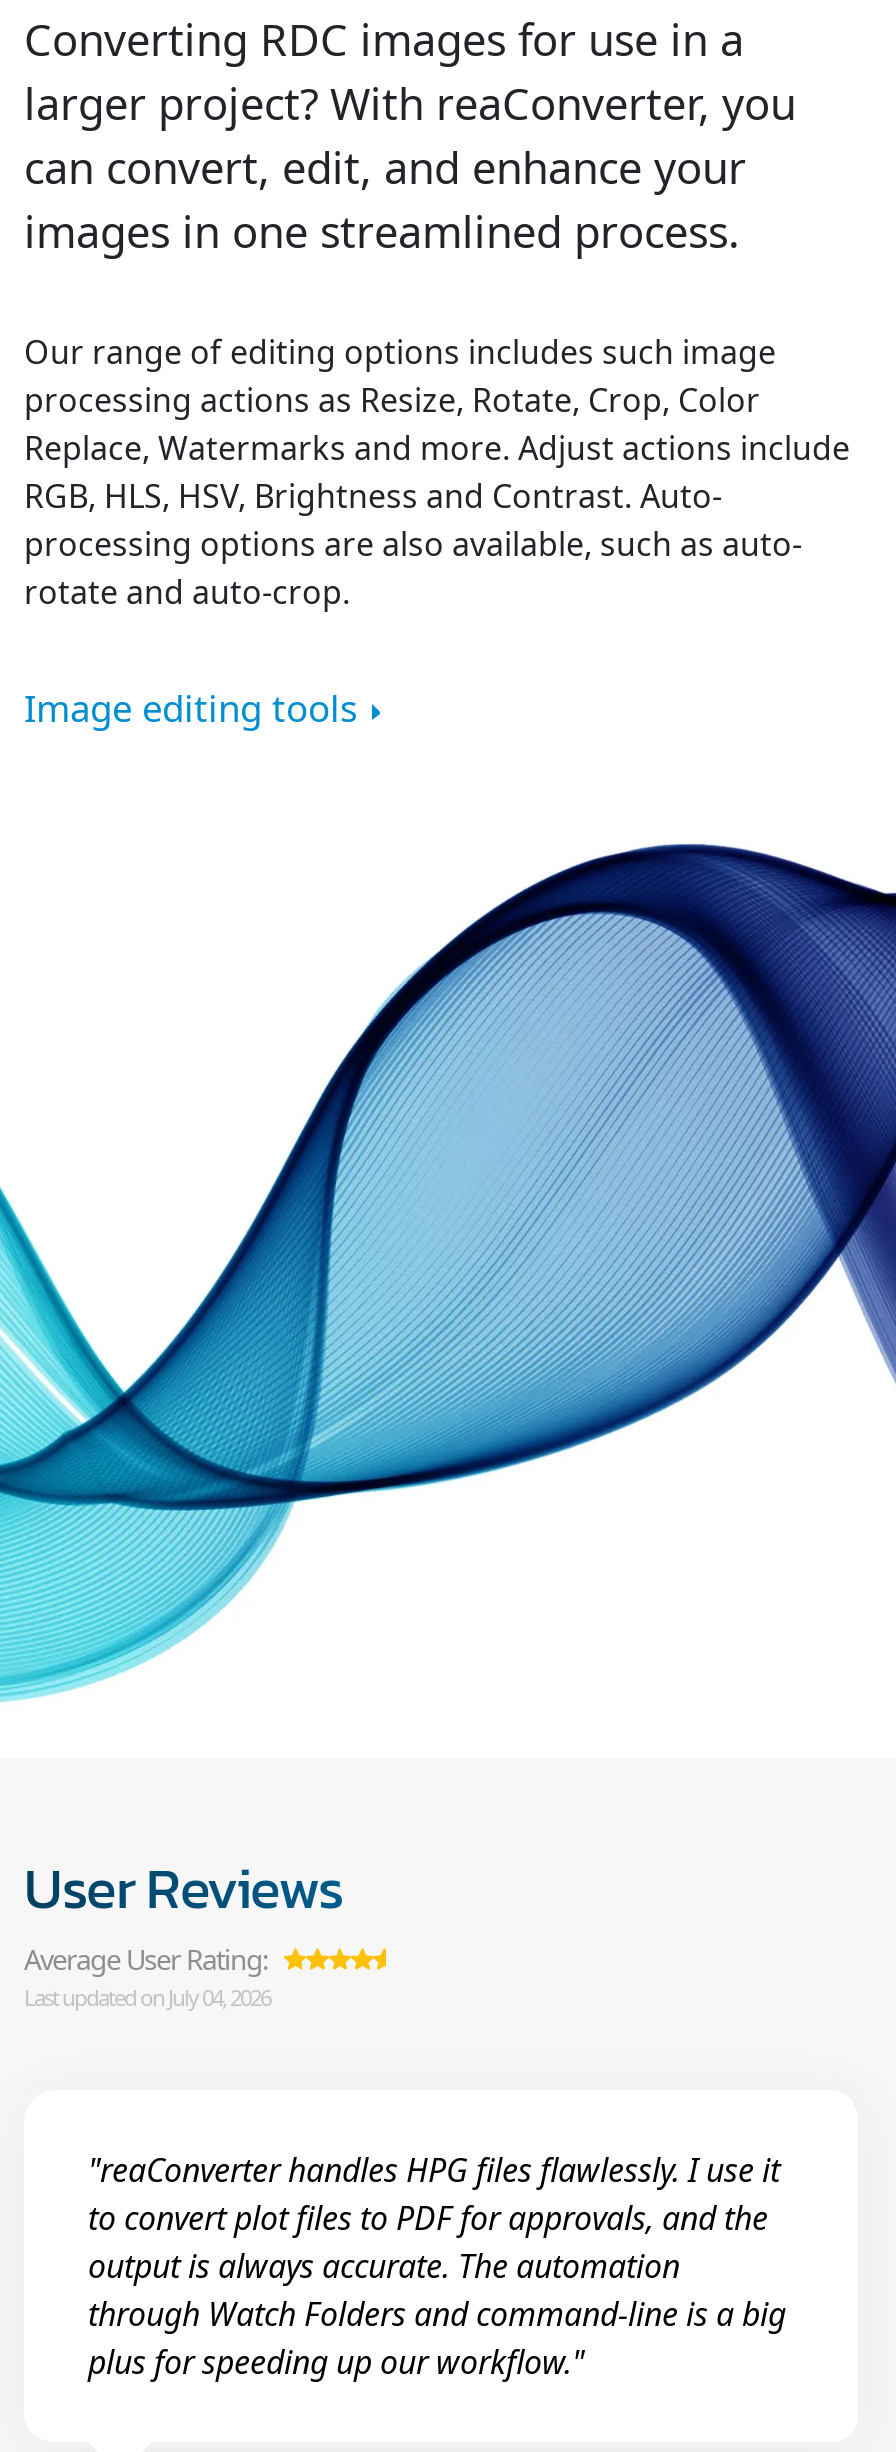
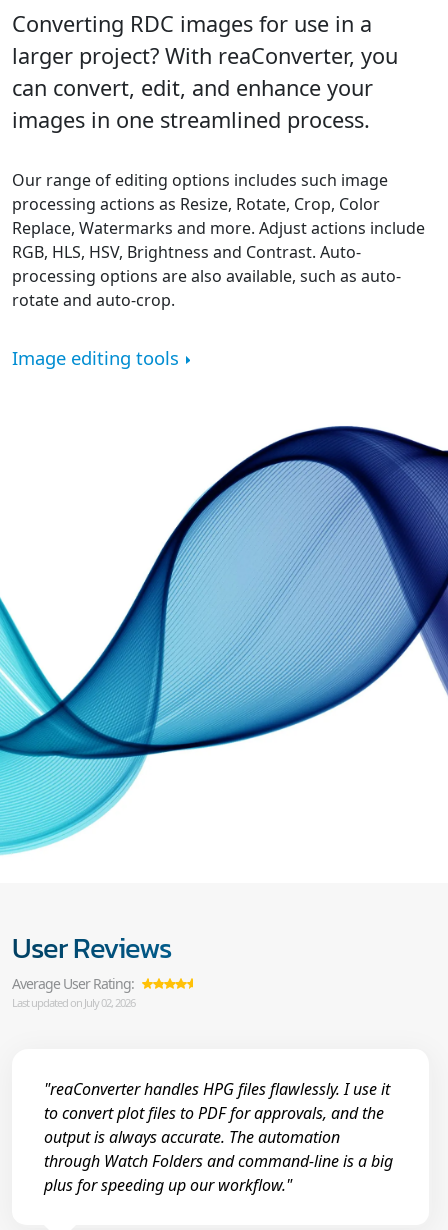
- Last updated on July 04, 2026
+ Last updated on July 02, 2026
